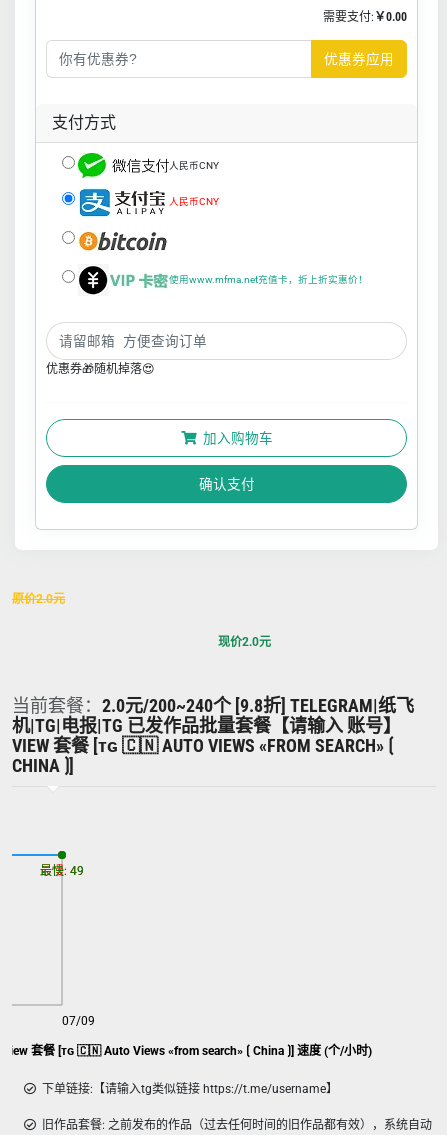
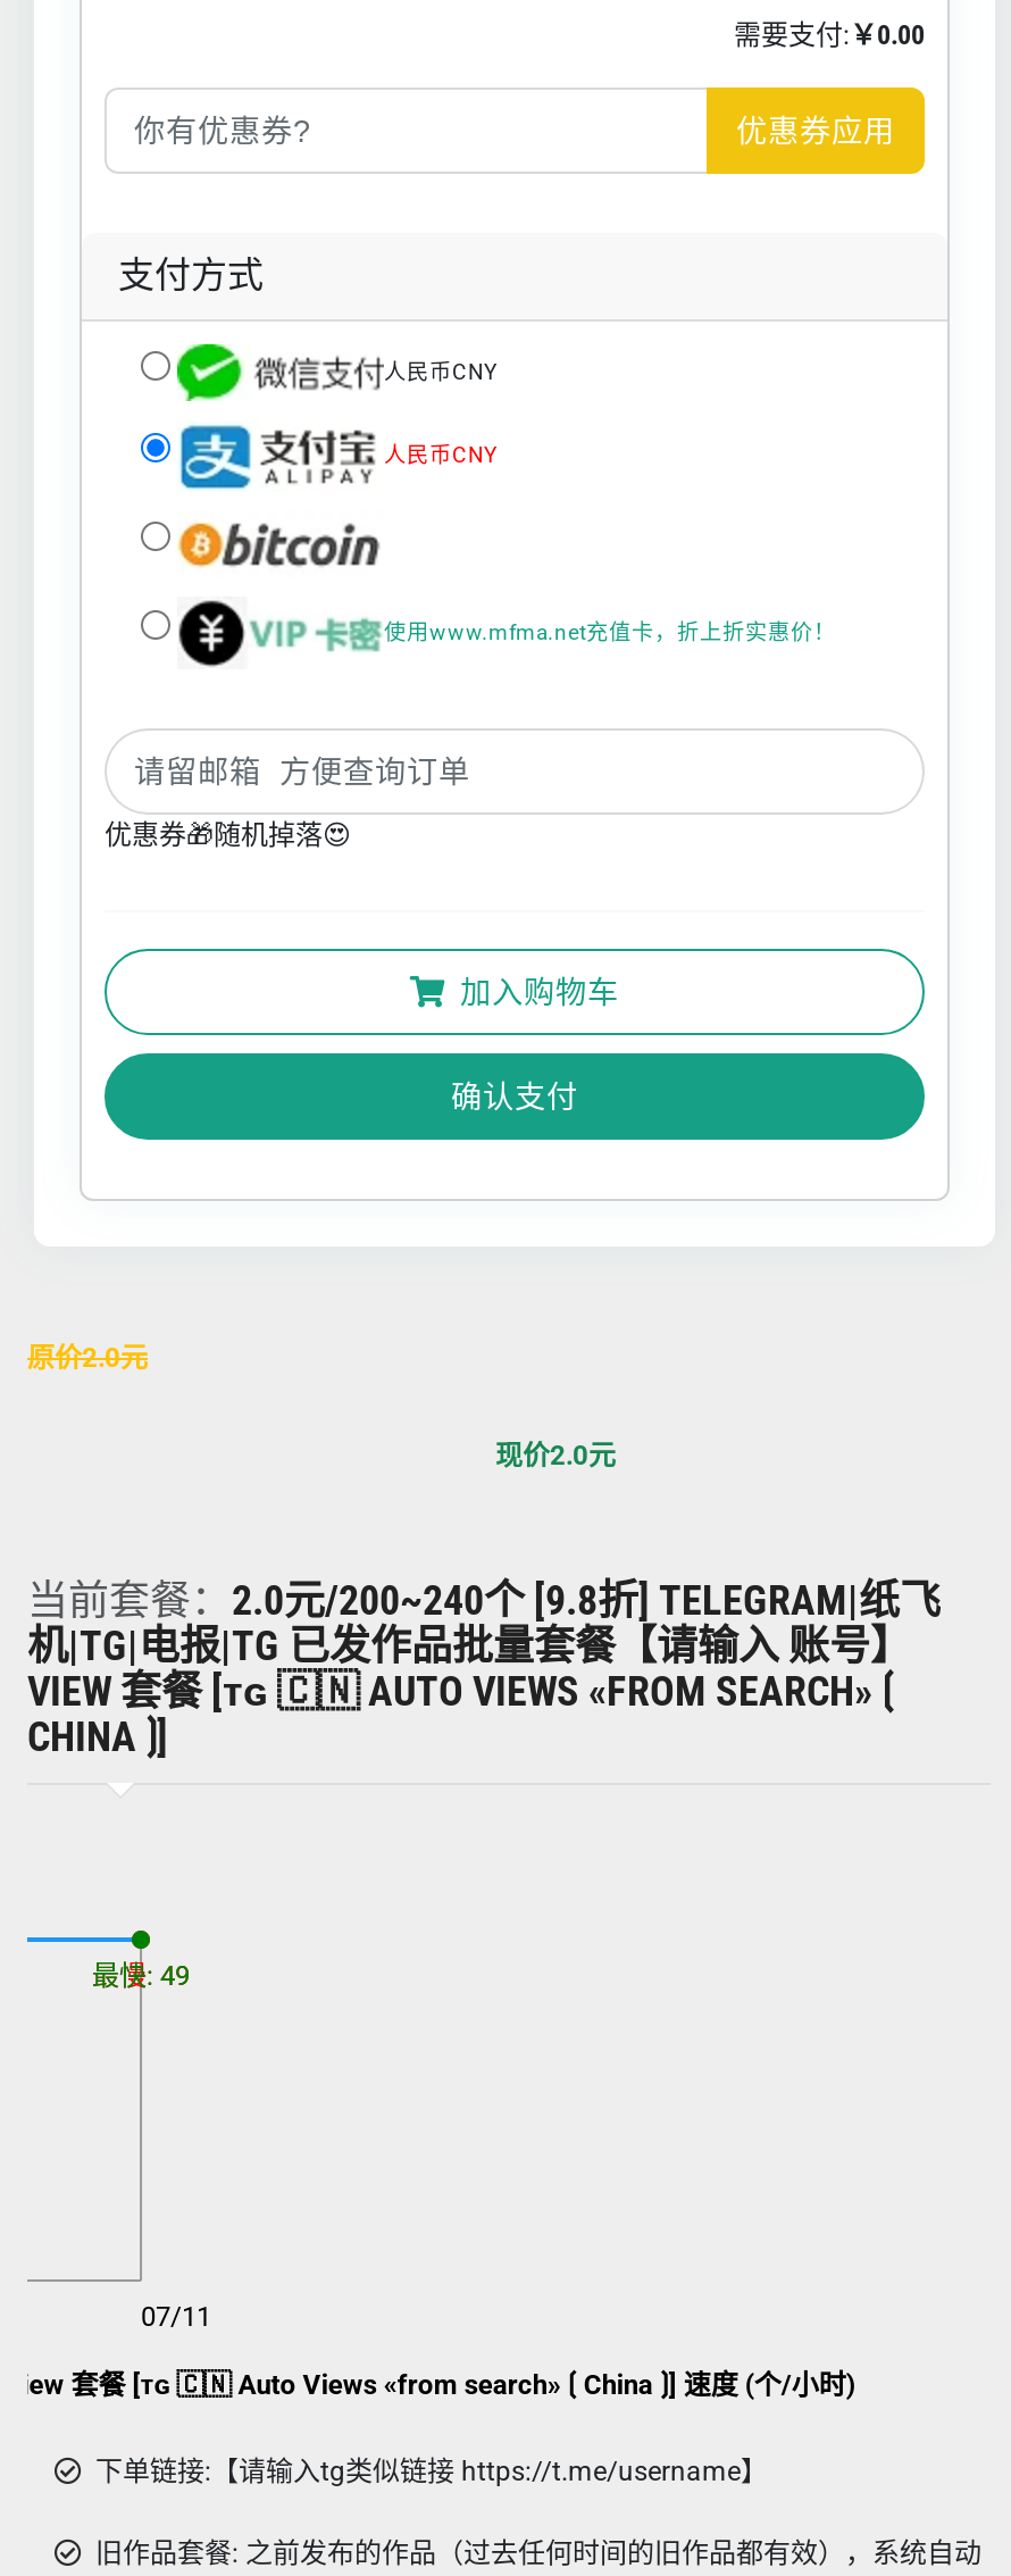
- 07/09
+ 07/11
